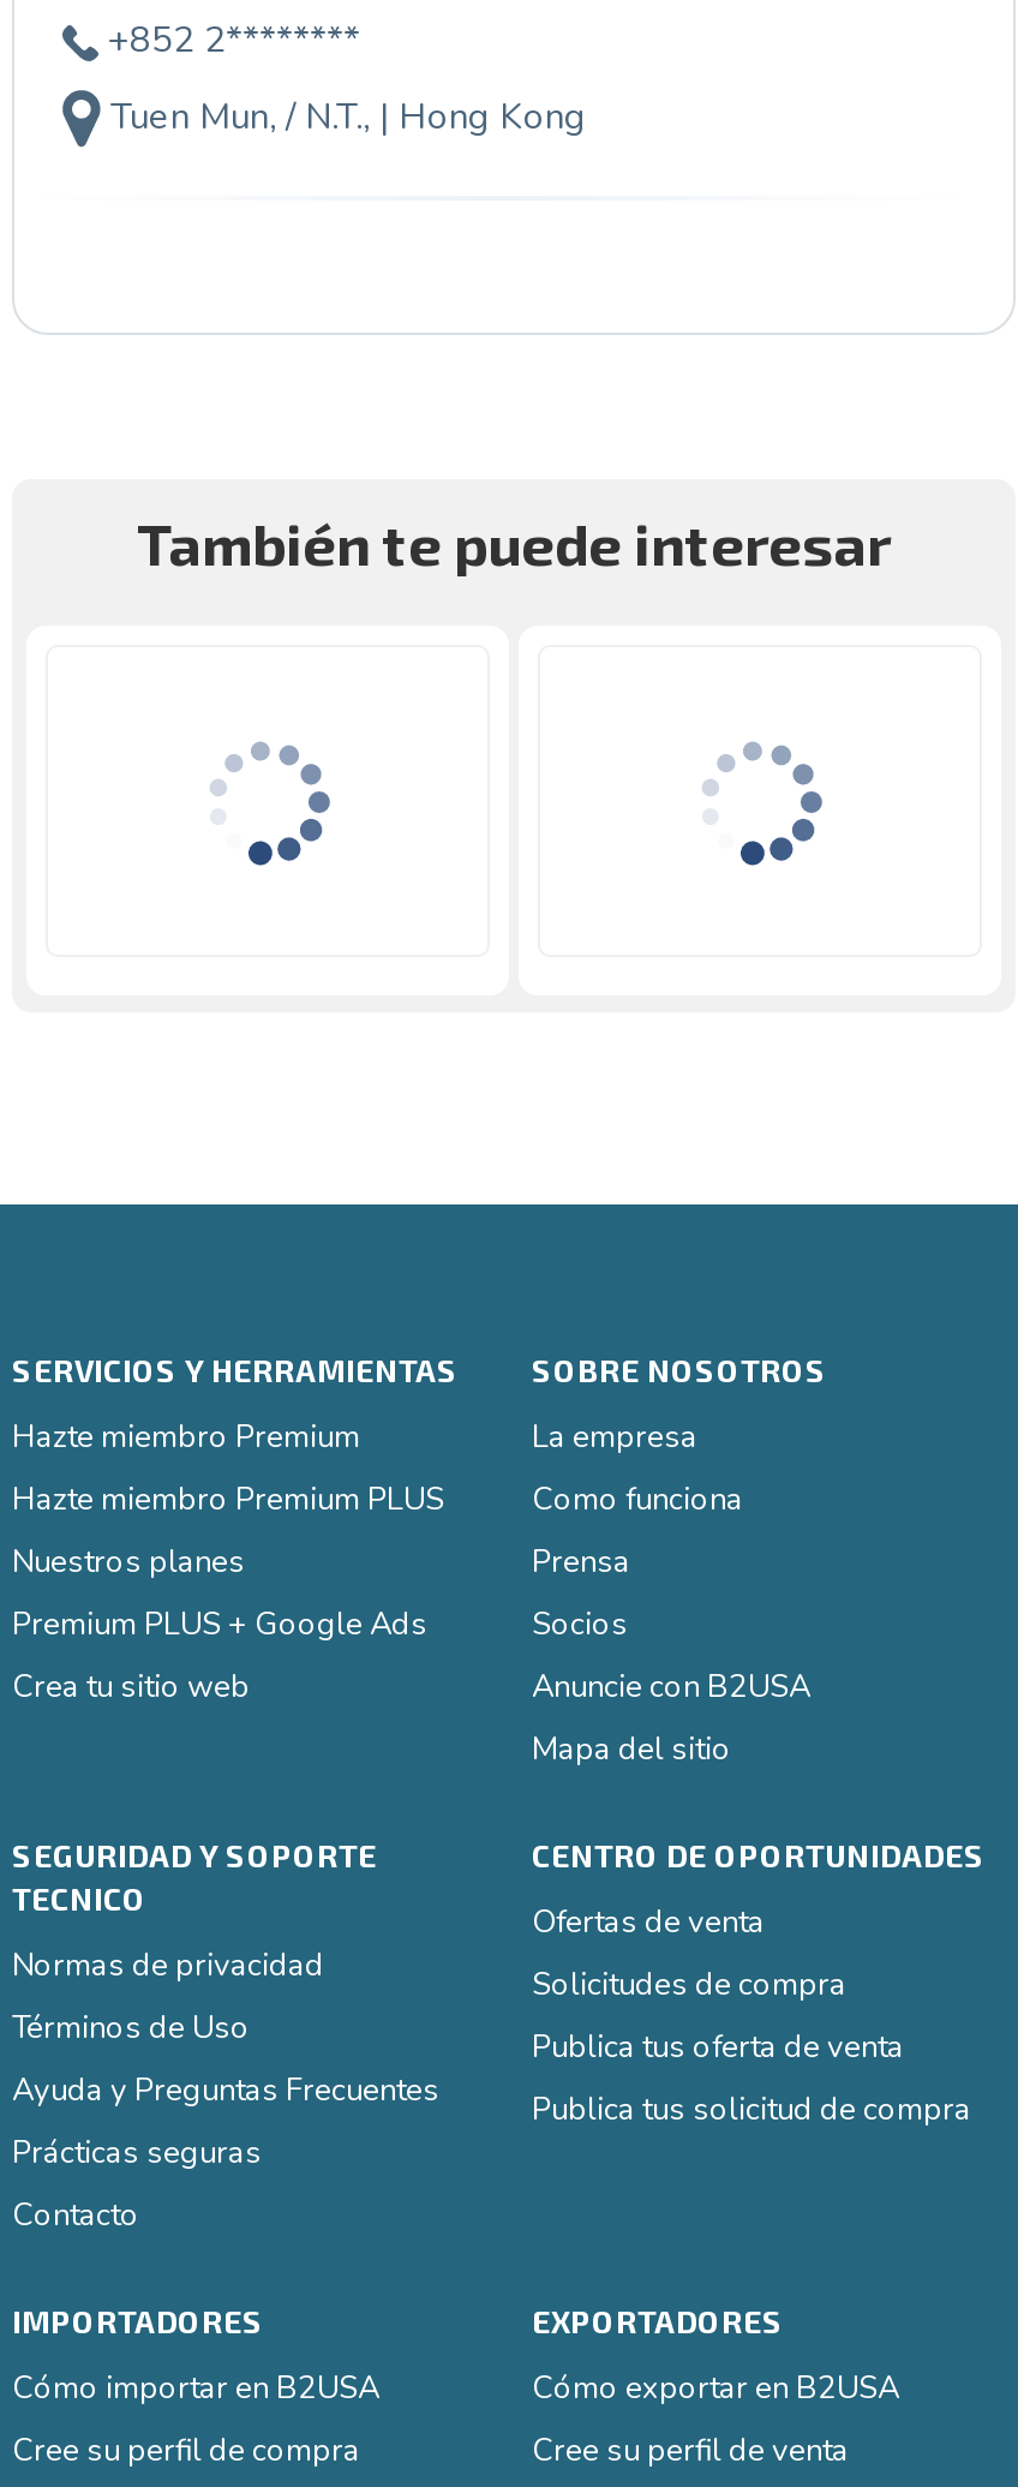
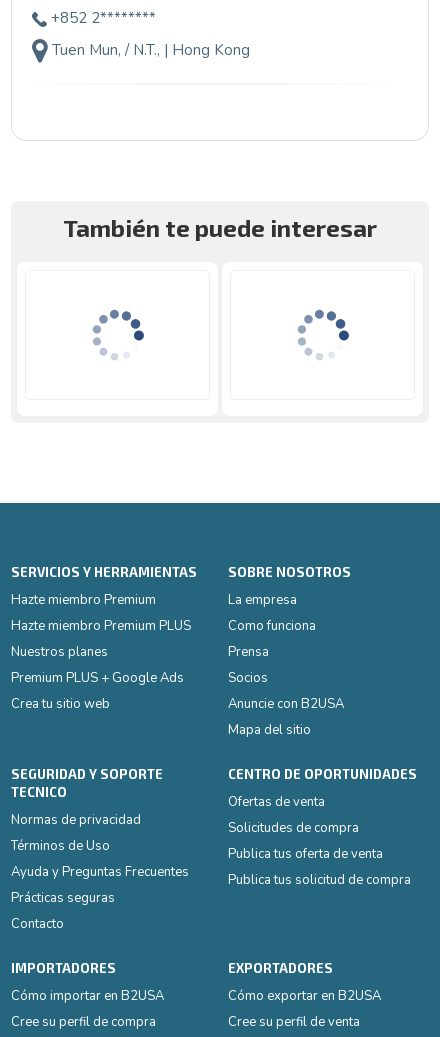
- [image]
+ [image]

- [image]
+ [image]
